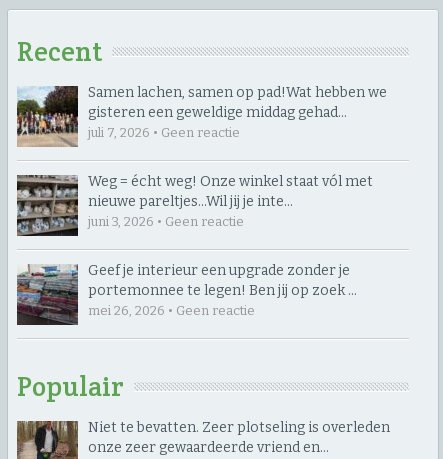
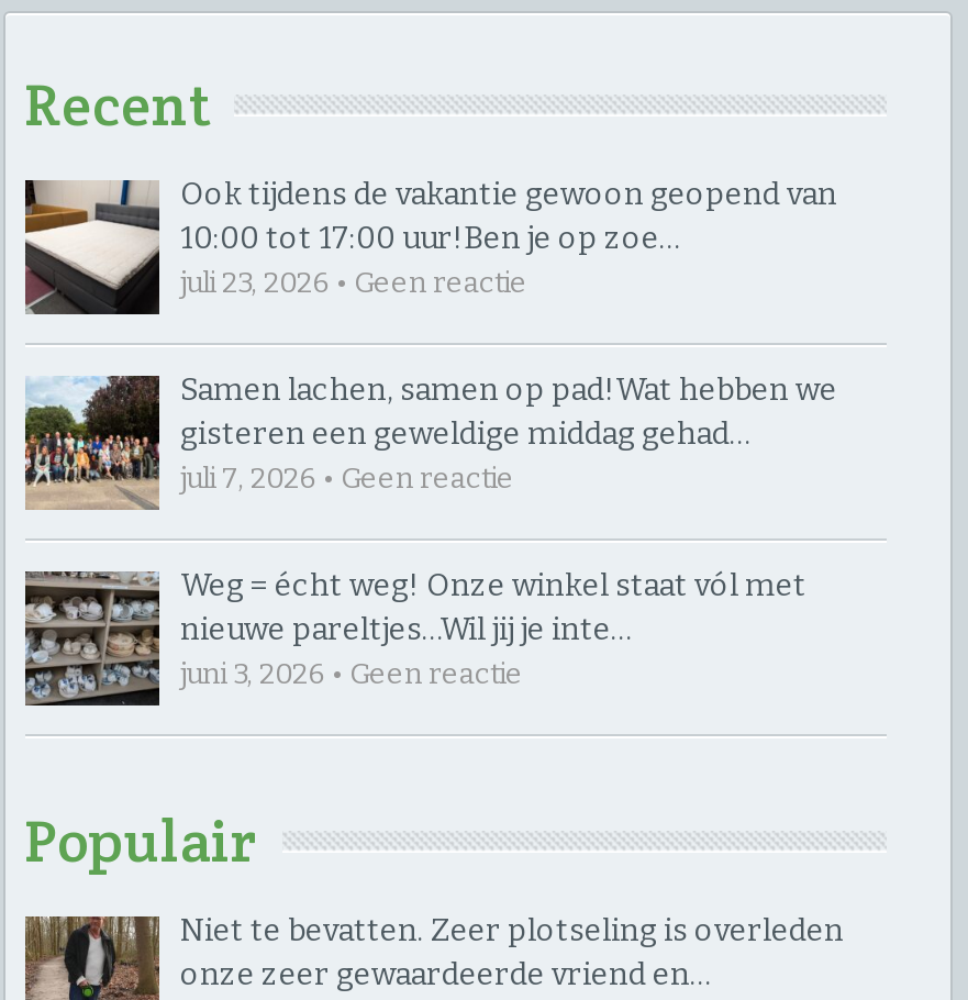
+ [image]
+ Ook tijdens de vakantie gewoon geopend van
+ 10:00 tot 17:00 uur! Ben je op zoe…
+ juli 23, 2026 • Geen reactie

moved down: [image] | Samen lachen, samen op pad! Wat hebben we | gisteren een geweldige middag gehad… | juli 7, 2026 • Geen reactie | Weg = écht weg! Onze winkel staat vól met | nieuwe pareltjes… Wil jij je inte… | juni 3, 2026 • Geen reactie

- [image]
- Geef je interieur een upgrade zonder je
- portemonnee te legen! Ben jij op zoek …
- mei 26, 2026 • Geen reactie
